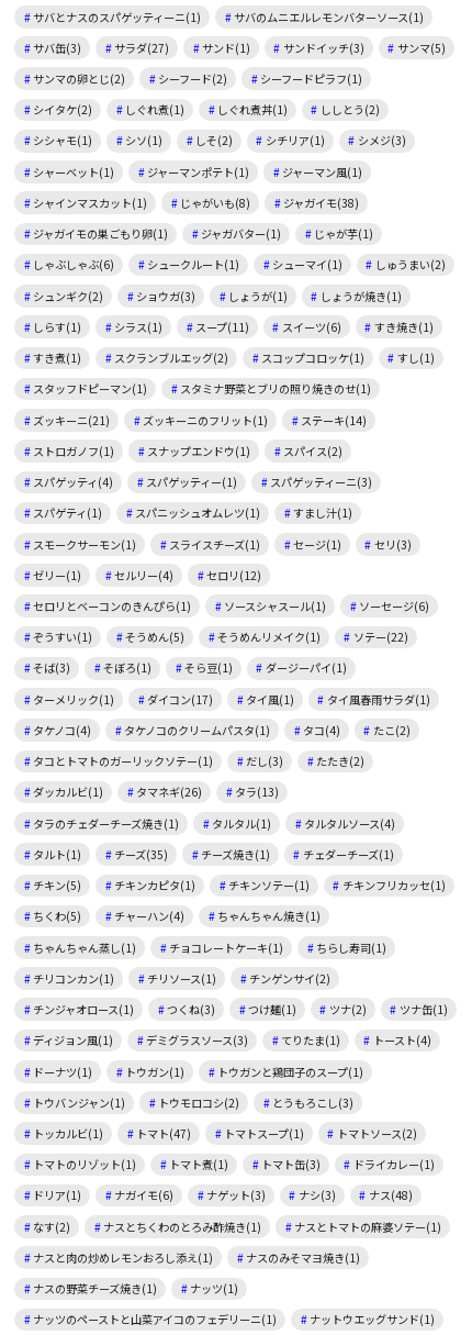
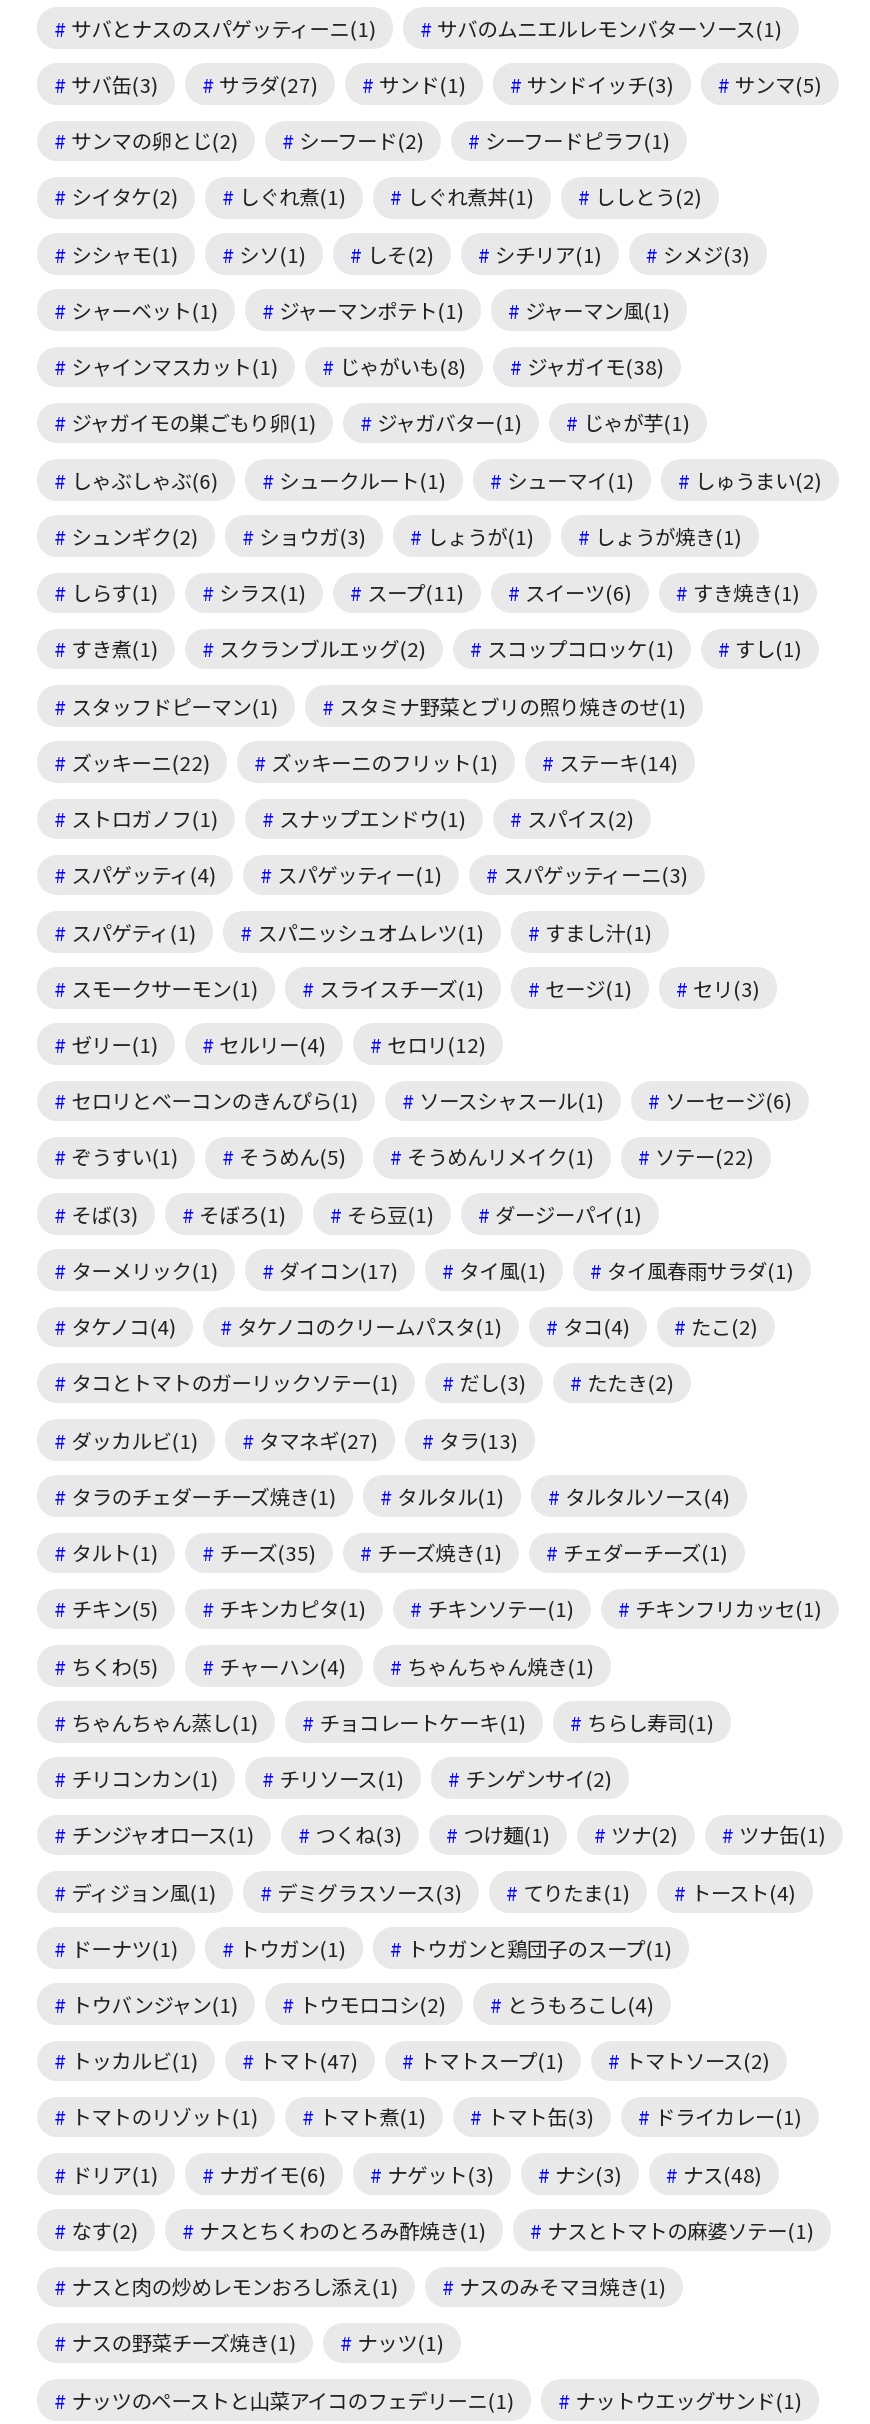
- ズッキーニ(21) ズッキーニのフリット(1)
+ ズッキーニ(22) ズッキーニのフリット(1)

- ダッカルビ(1) タマネギ(26) タラ(13)
+ ダッカルビ(1) タマネギ(27) タラ(13)

- とうもろこし(3)
+ とうもろこし(4)
